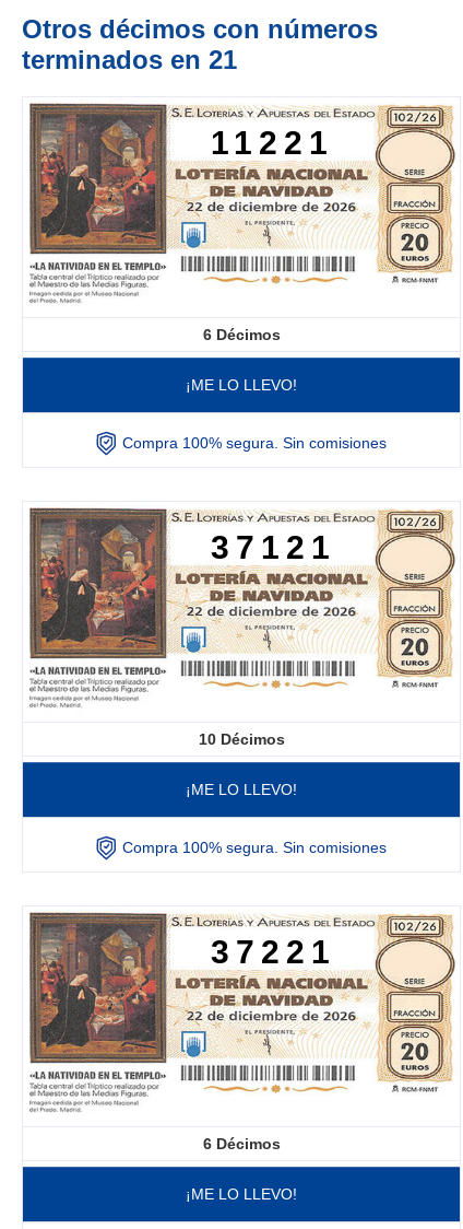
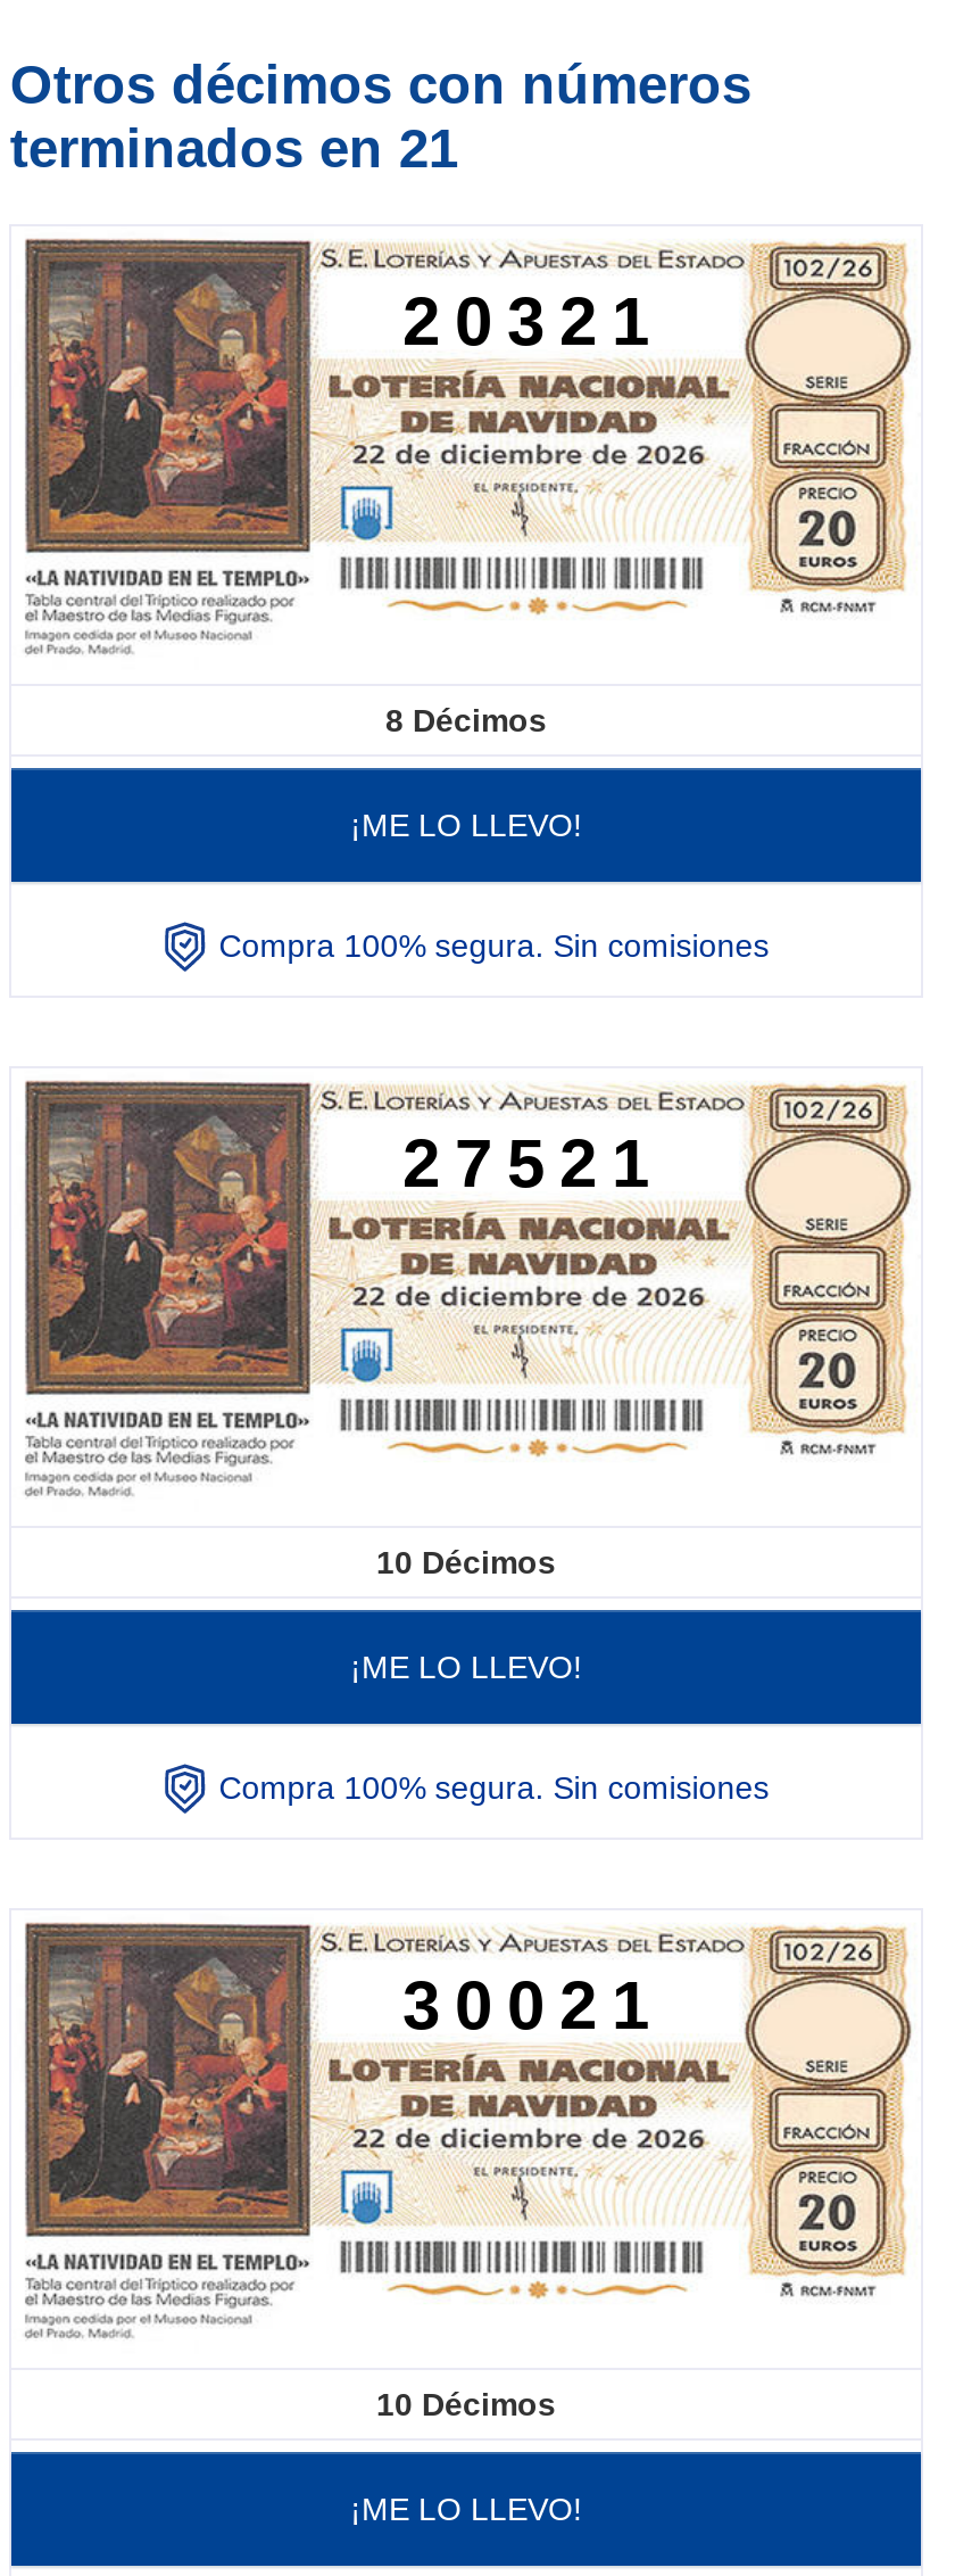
- 11221
+ 20321

- 6 Décimos
+ 8 Décimos

- 37121
+ 27521

- 37221
+ 30021

- 6 Décimos
+ 10 Décimos
